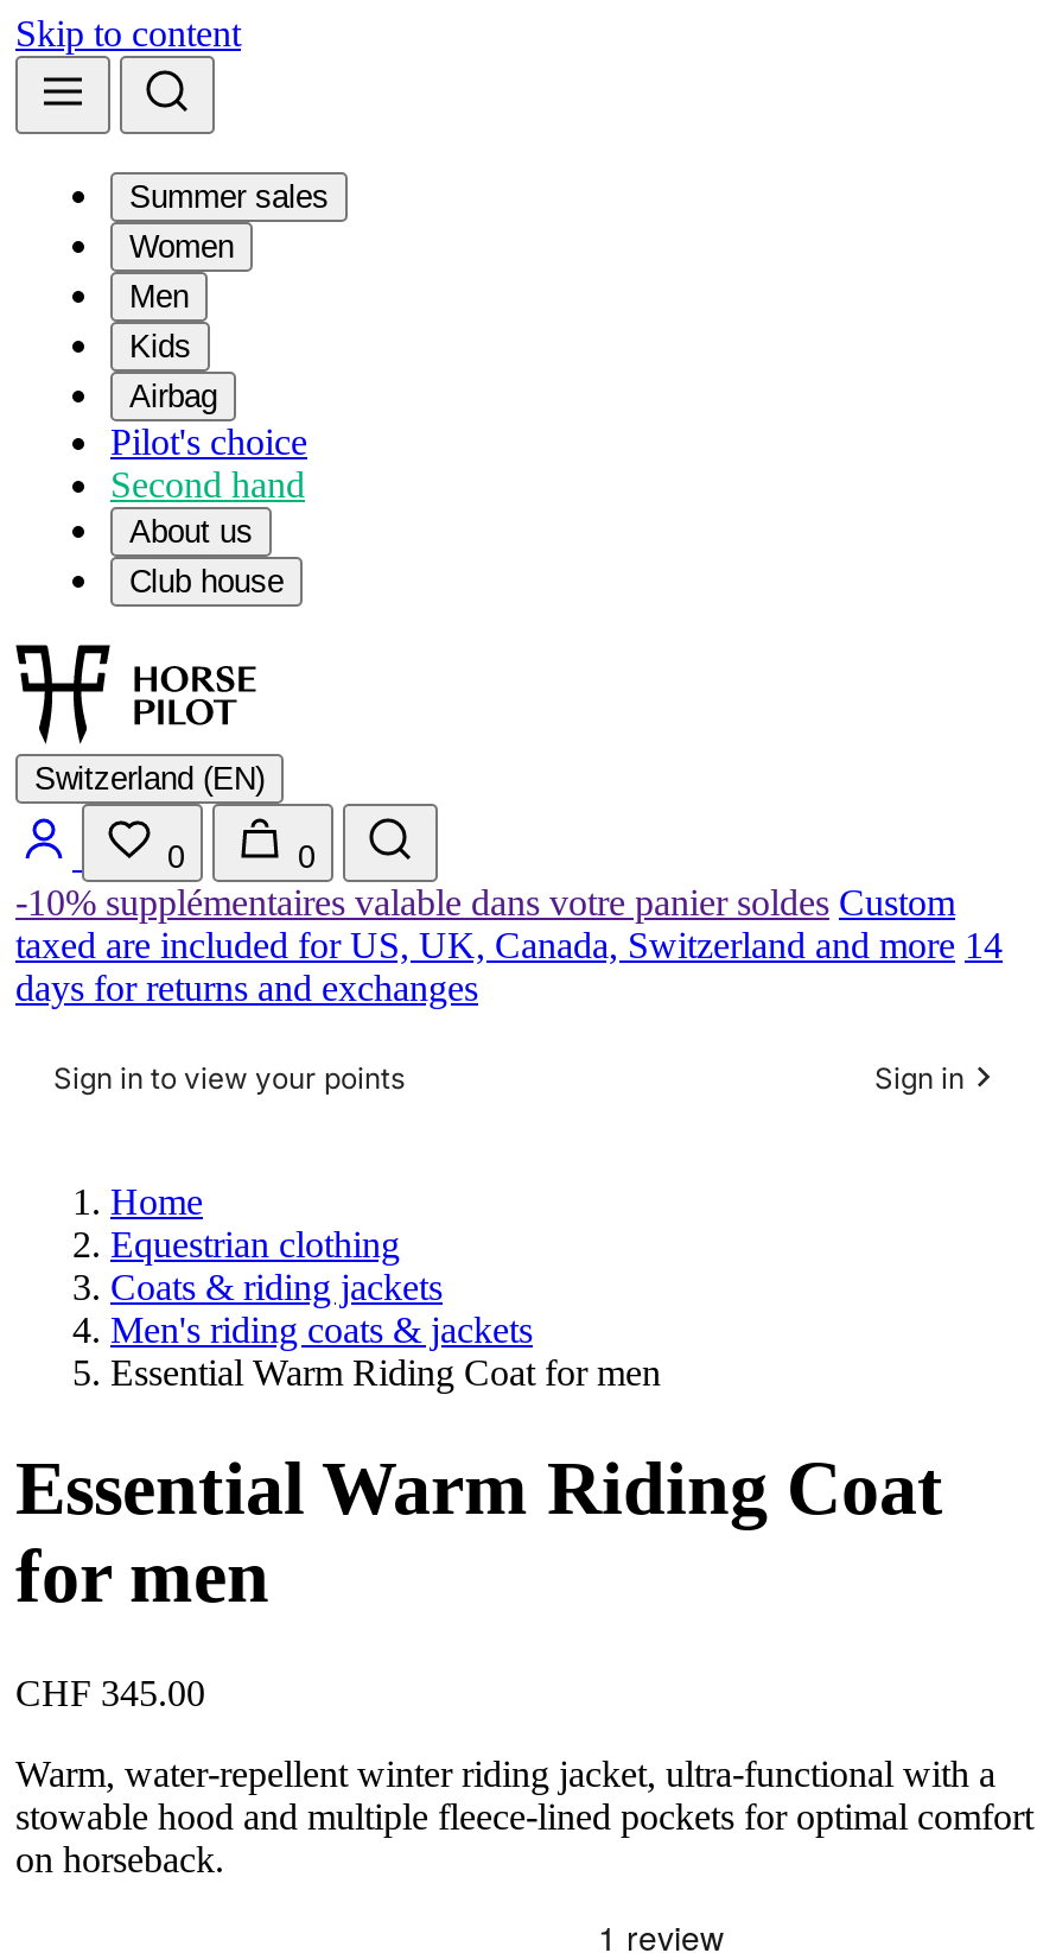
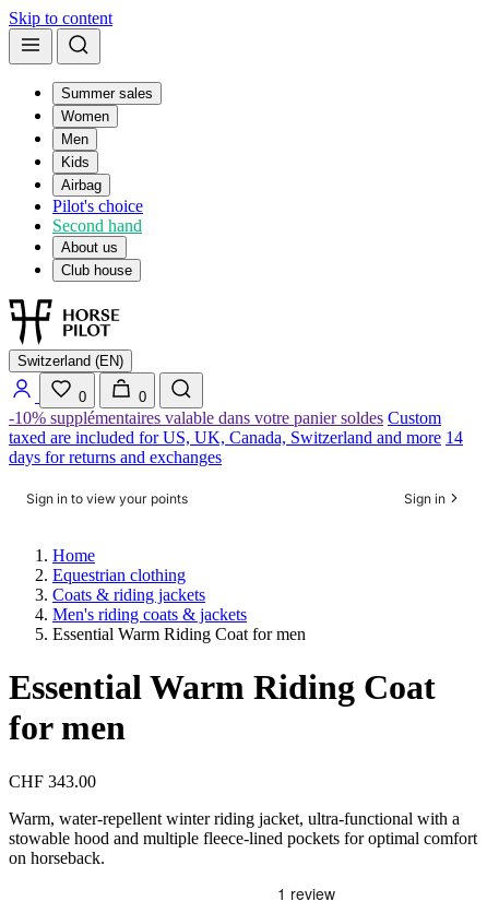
- CHF 345.00
+ CHF 343.00
